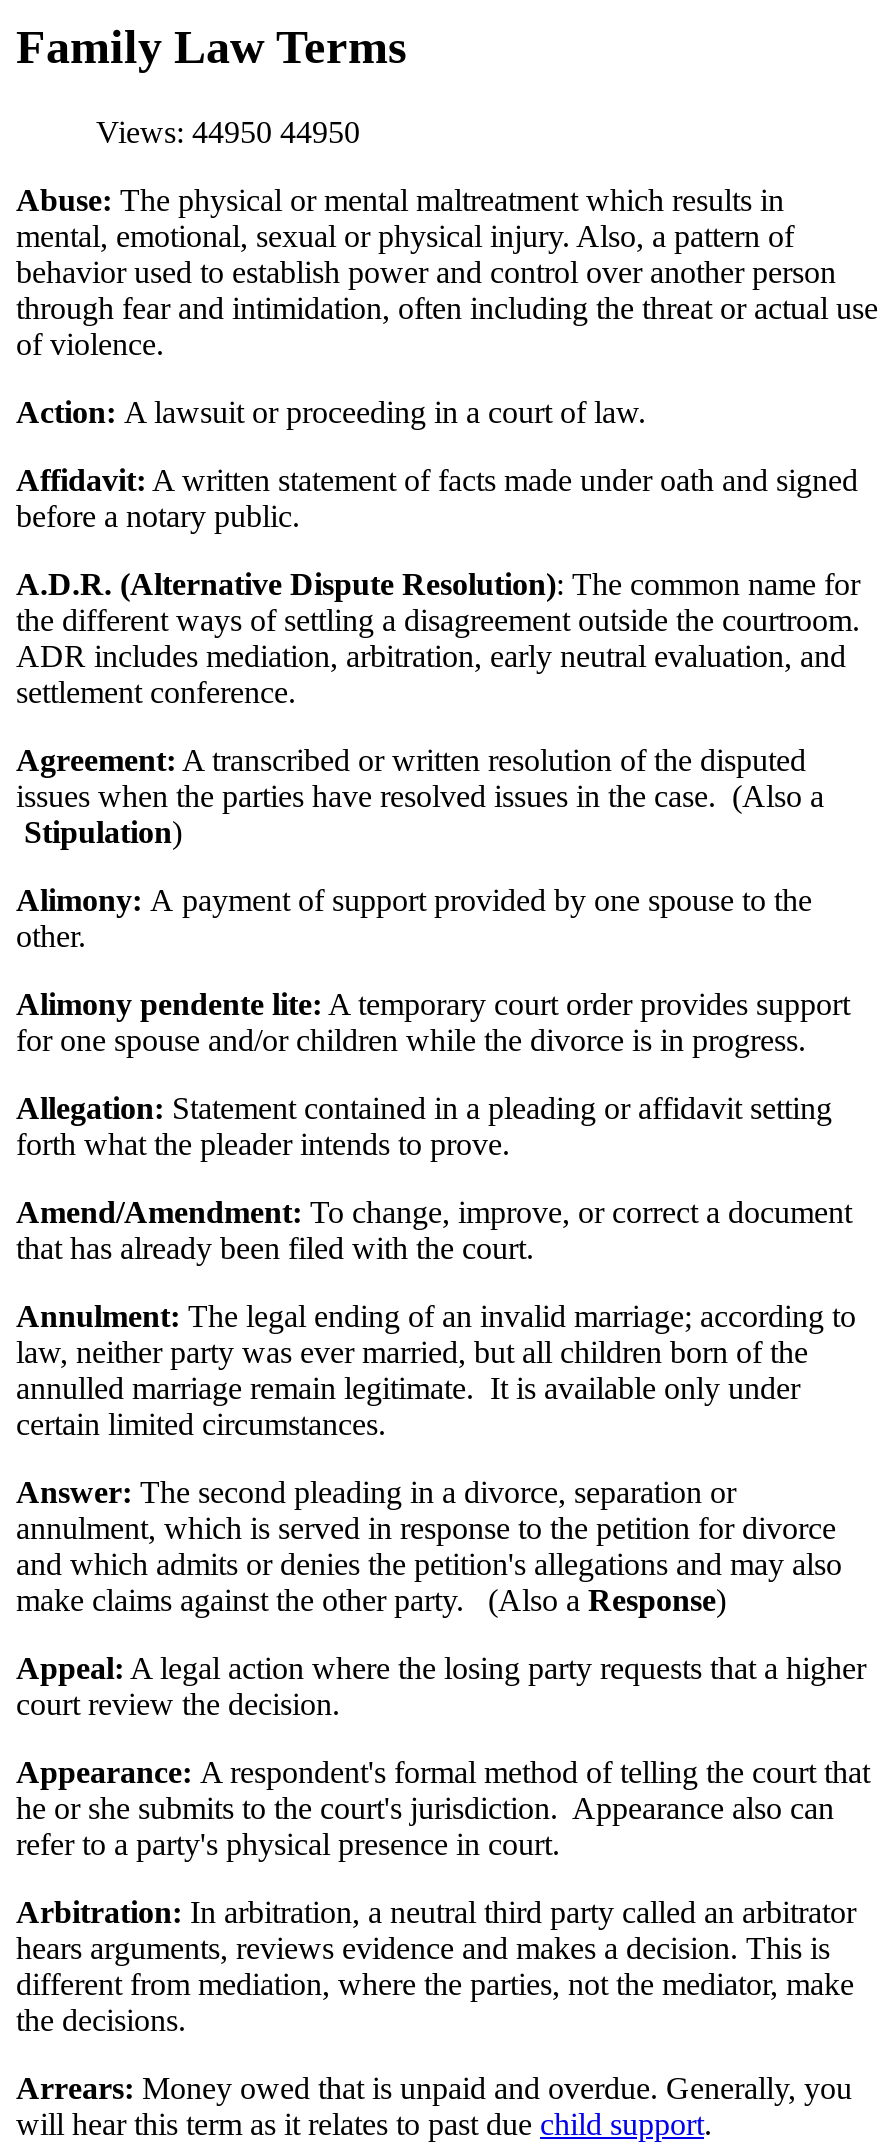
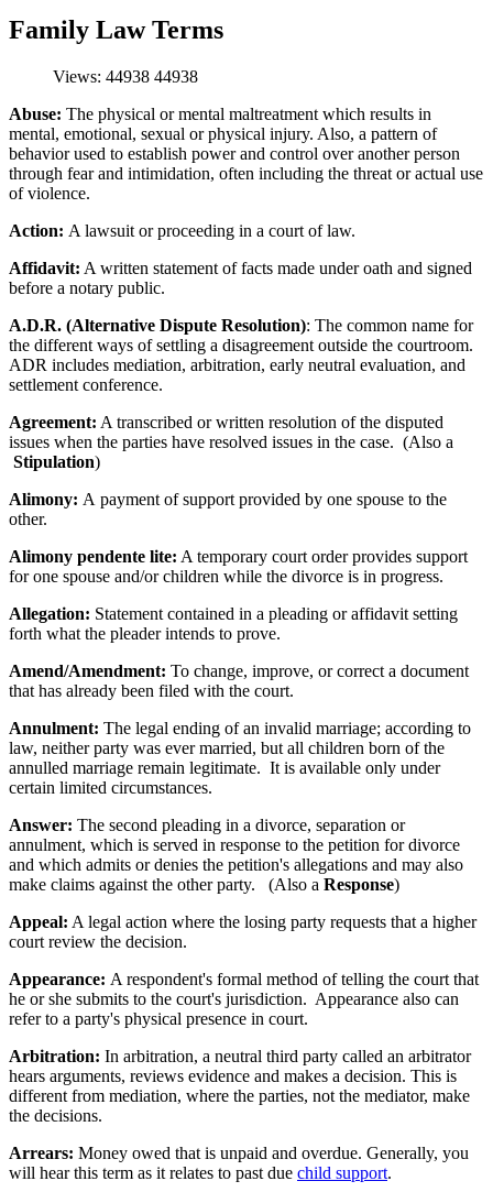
- Views: 44950 44950
+ Views: 44938 44938
